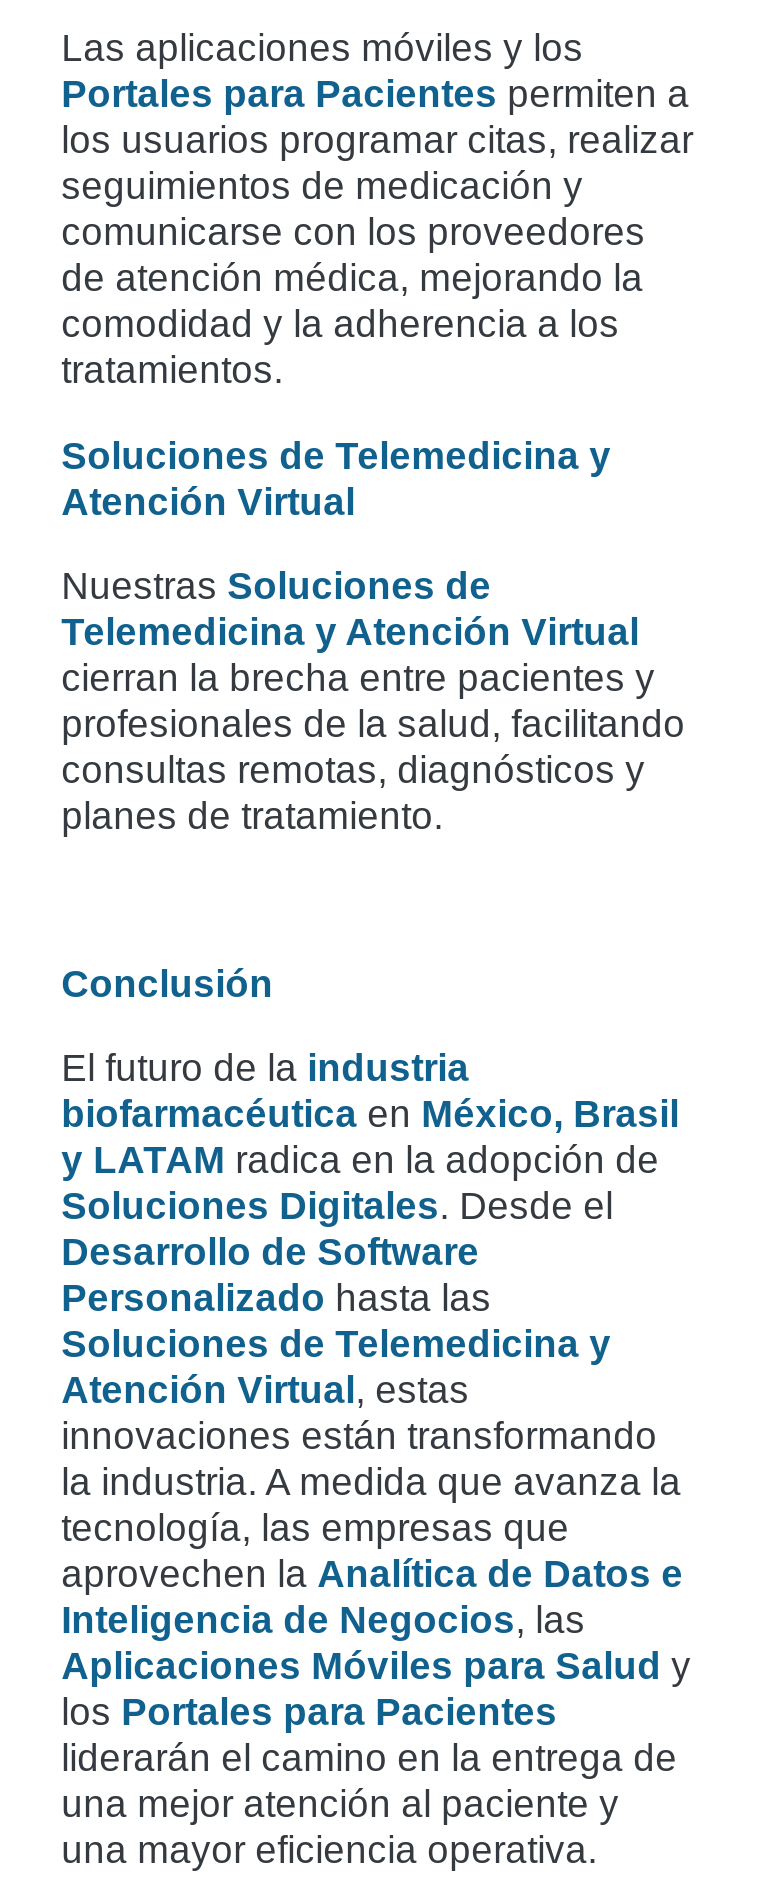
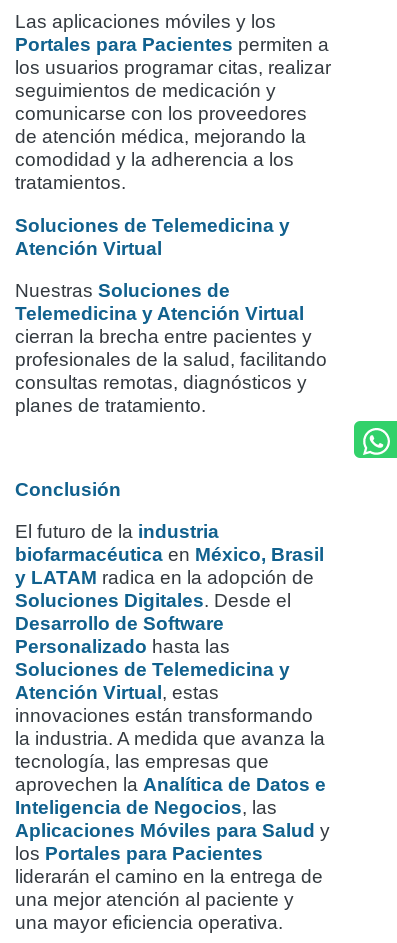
+ [image]
